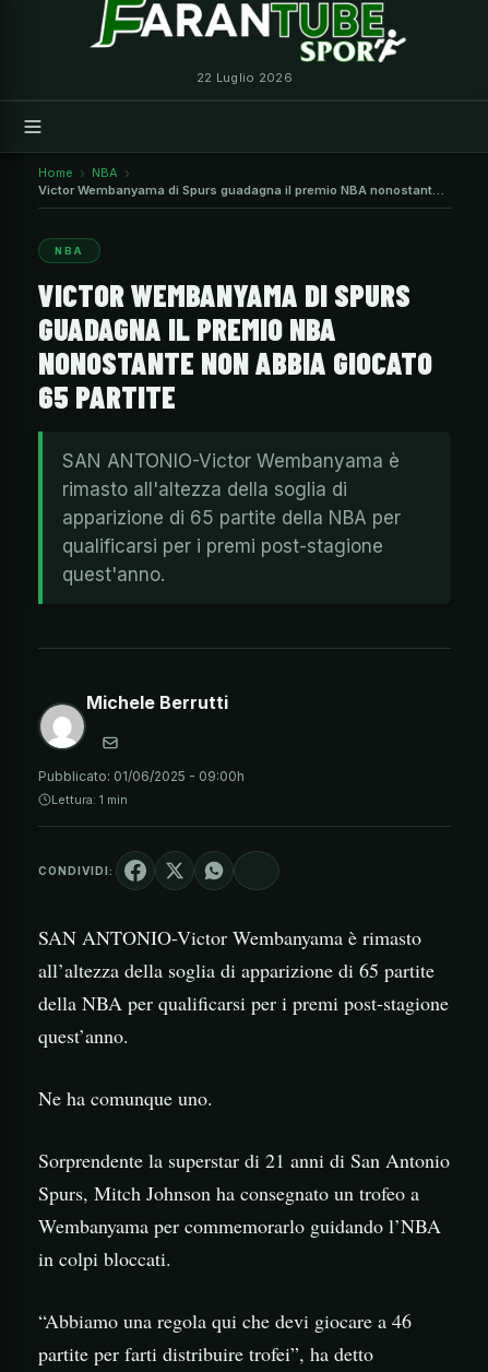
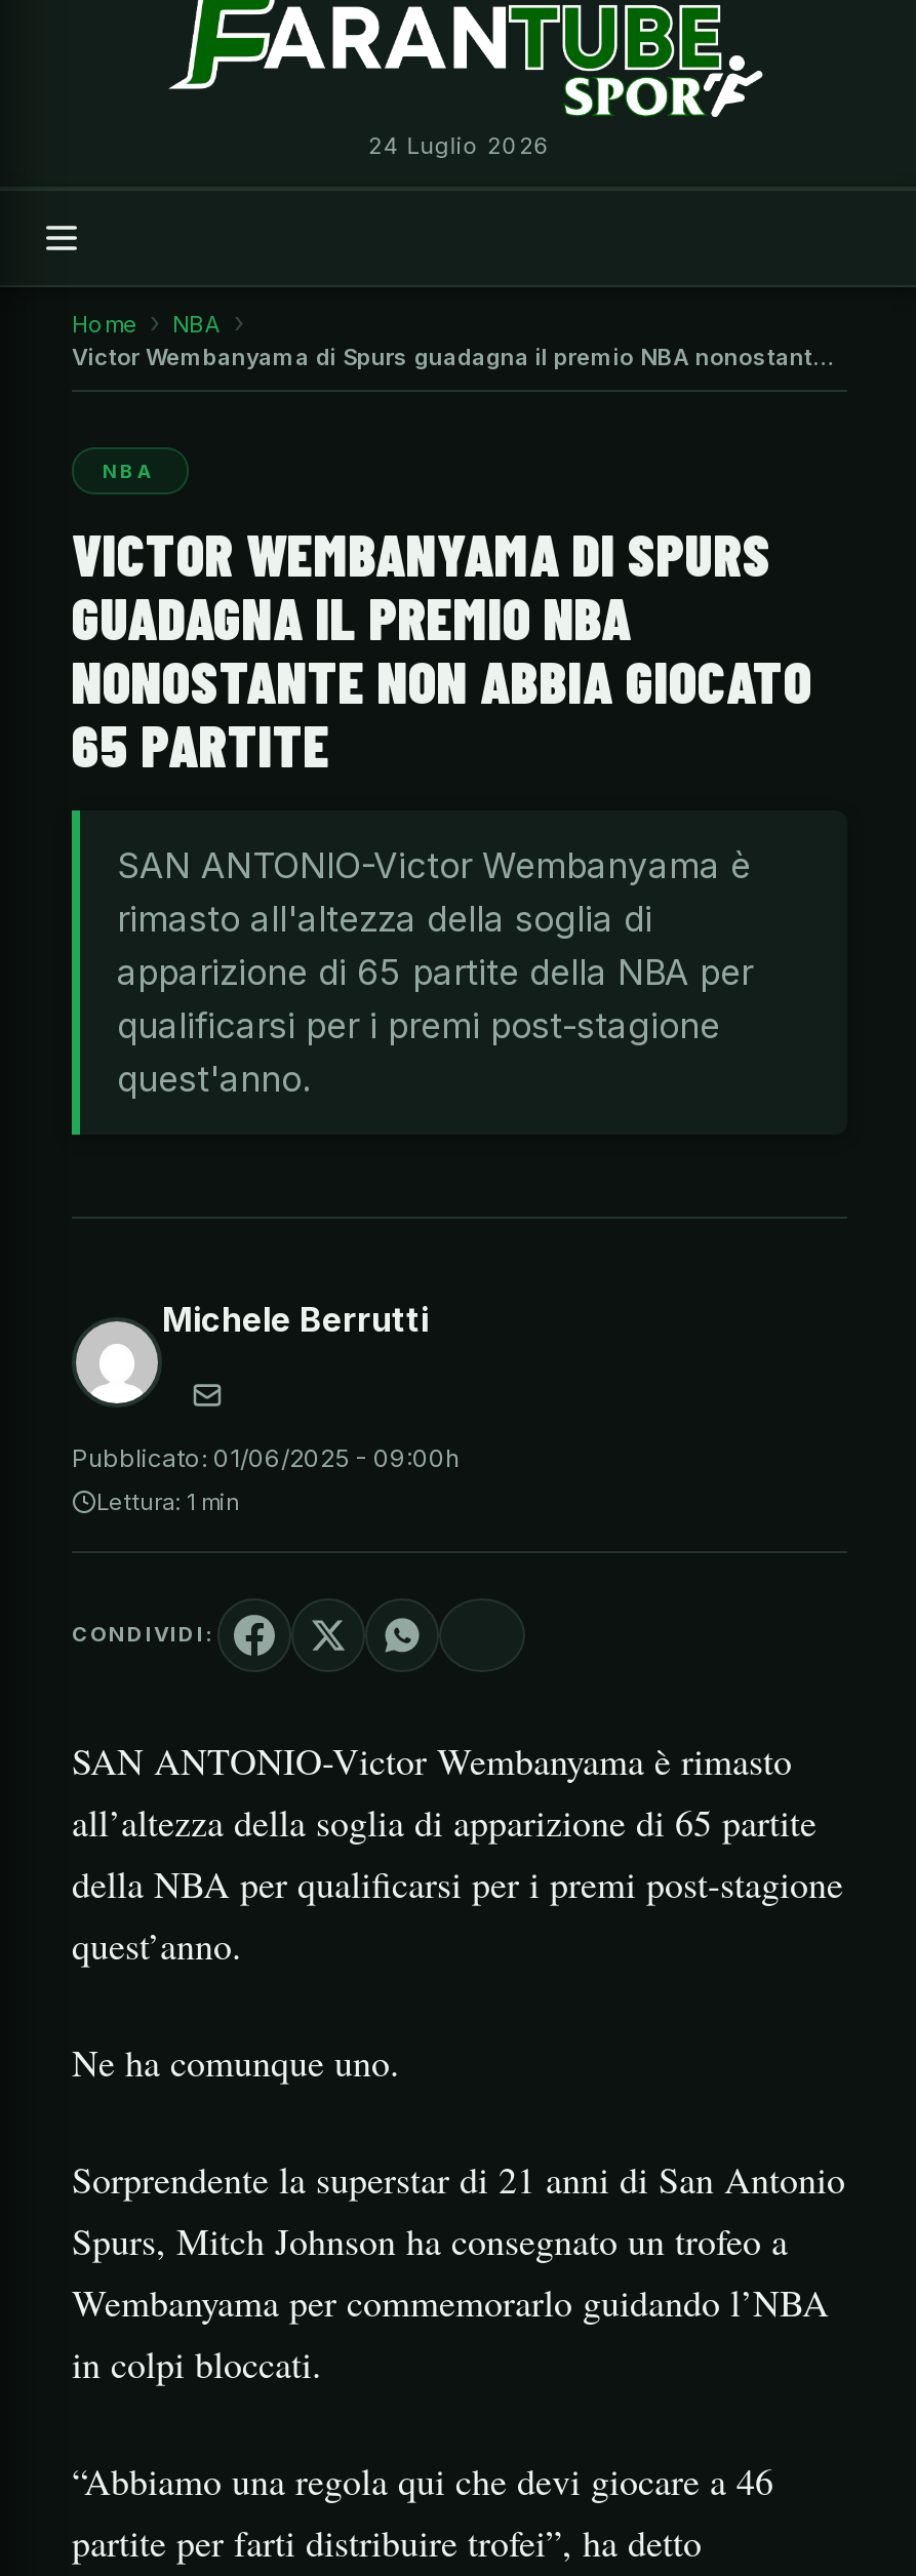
- 22 Luglio 2026
+ 24 Luglio 2026
